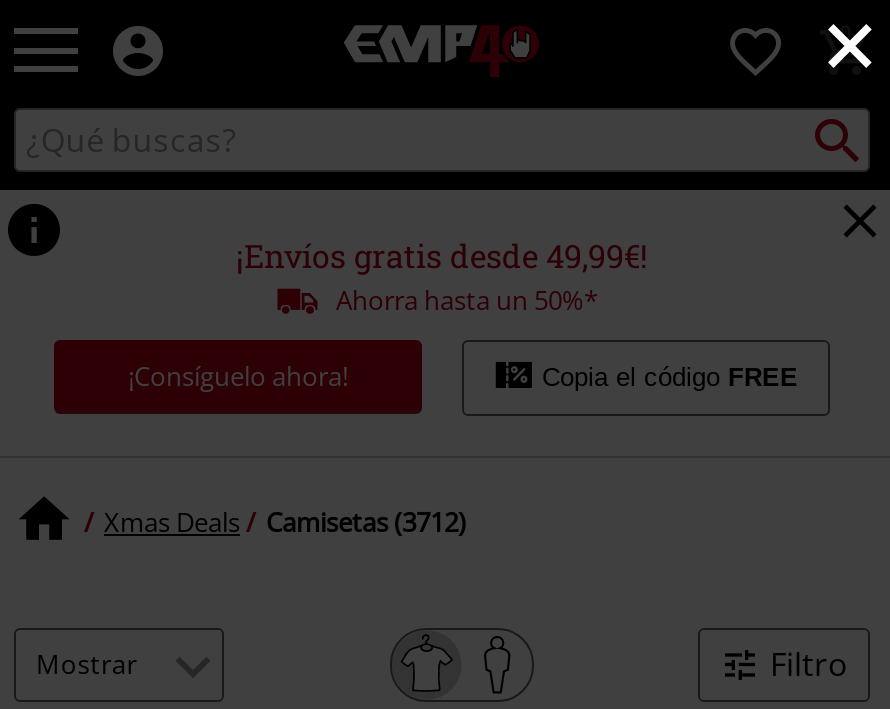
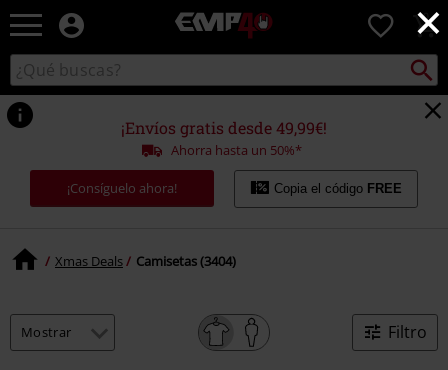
- Xmas Deals Camisetas (3712)
+ Xmas Deals Camisetas (3404)
